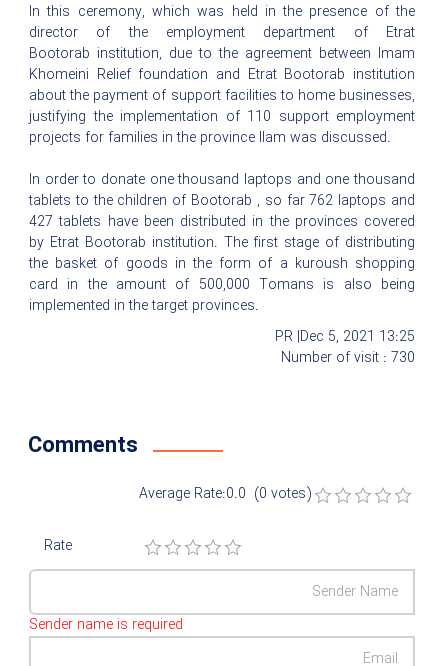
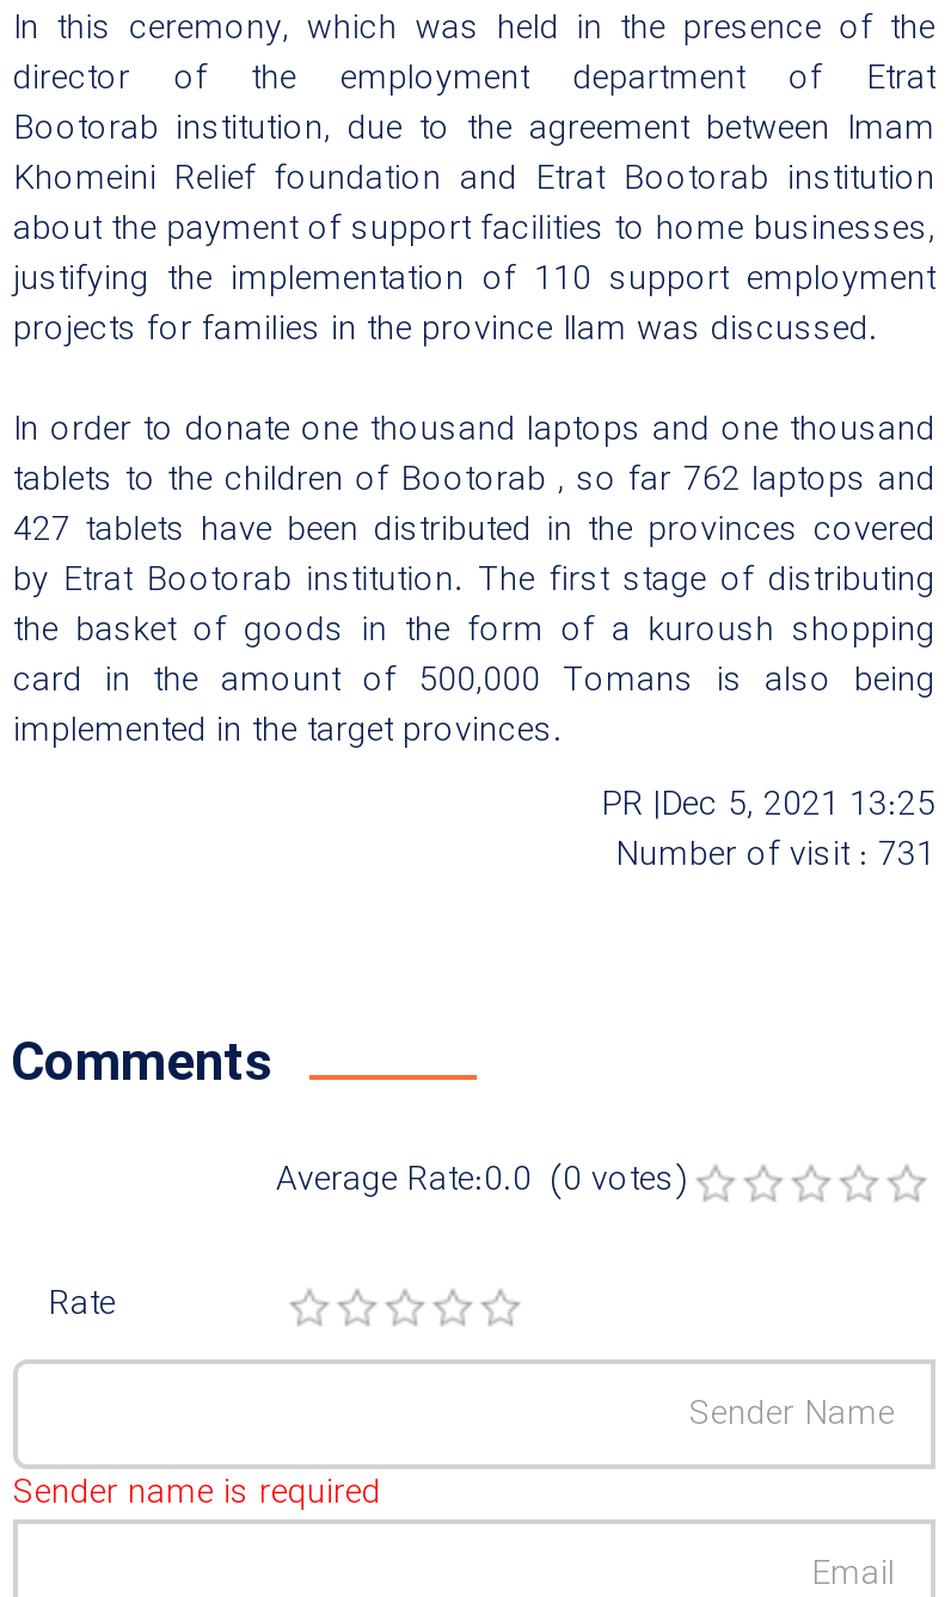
- Number of visit : 730
+ Number of visit : 731
